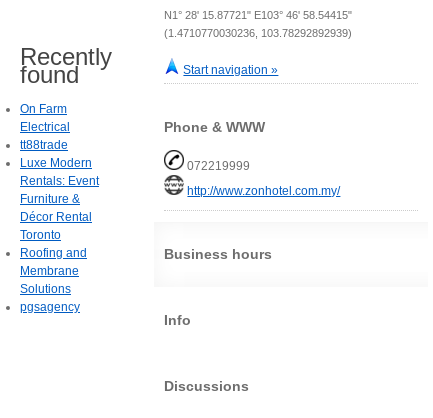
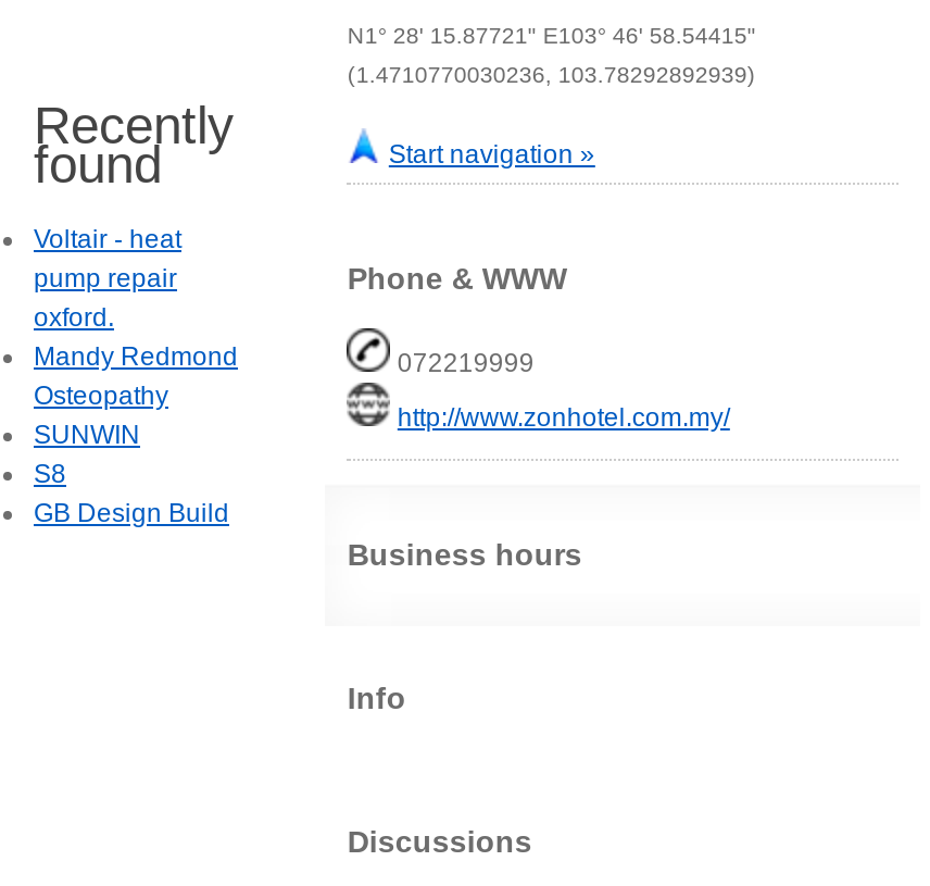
- On Farm
- Electrical
- tt88trade
- Luxe Modern
- Rentals: Event
- Furniture &
- Décor Rental
- Toronto
- Roofing and
- Membrane
- Solutions
- pgsagency
+ Voltair - heat
+ pump repair
+ oxford.
+ Mandy Redmond
+ Osteopathy
+ SUNWIN
+ S8
+ GB Design Build
